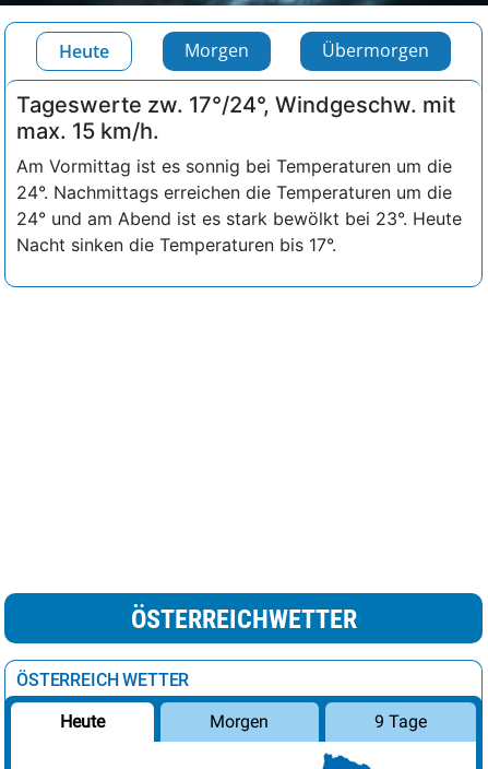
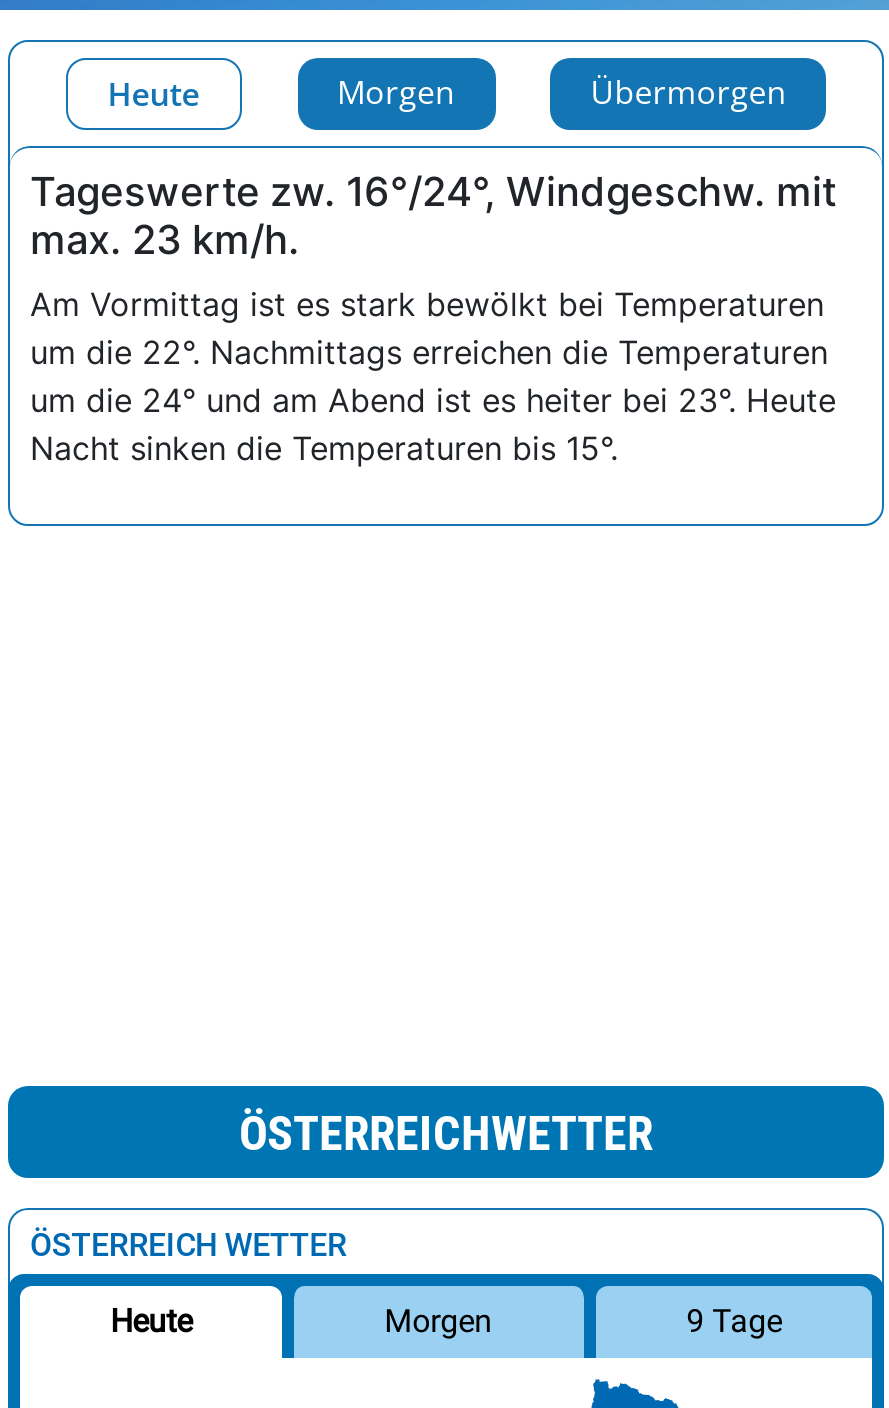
- Tageswerte zw. 17°/24°, Windgeschw. mit
- max. 15 km/h.
- Am Vormittag ist es sonnig bei Temperaturen um die
- 24°. Nachmittags erreichen die Temperaturen um die
- 24° und am Abend ist es stark bewölkt bei 23°. Heute
- Nacht sinken die Temperaturen bis 17°.
+ Tageswerte zw. 16°/24°, Windgeschw. mit
+ max. 23 km/h.
+ Am Vormittag ist es stark bewölkt bei Temperaturen
+ um die 22°. Nachmittags erreichen die Temperaturen
+ um die 24° und am Abend ist es heiter bei 23°. Heute
+ Nacht sinken die Temperaturen bis 15°.
